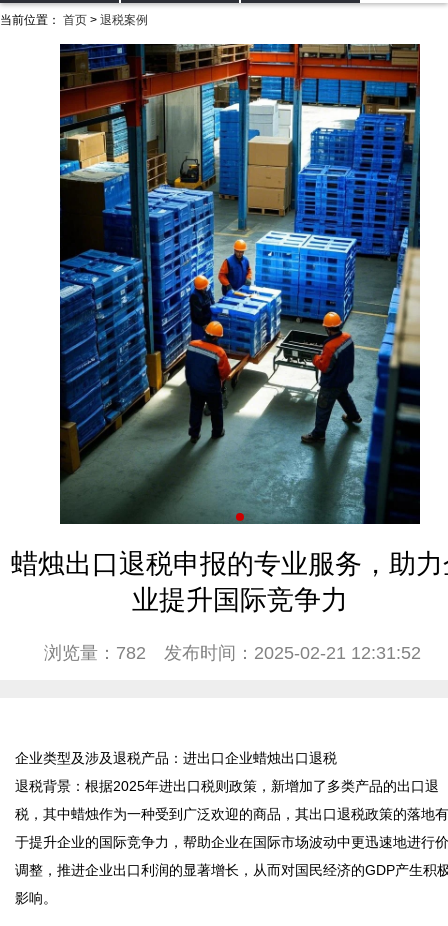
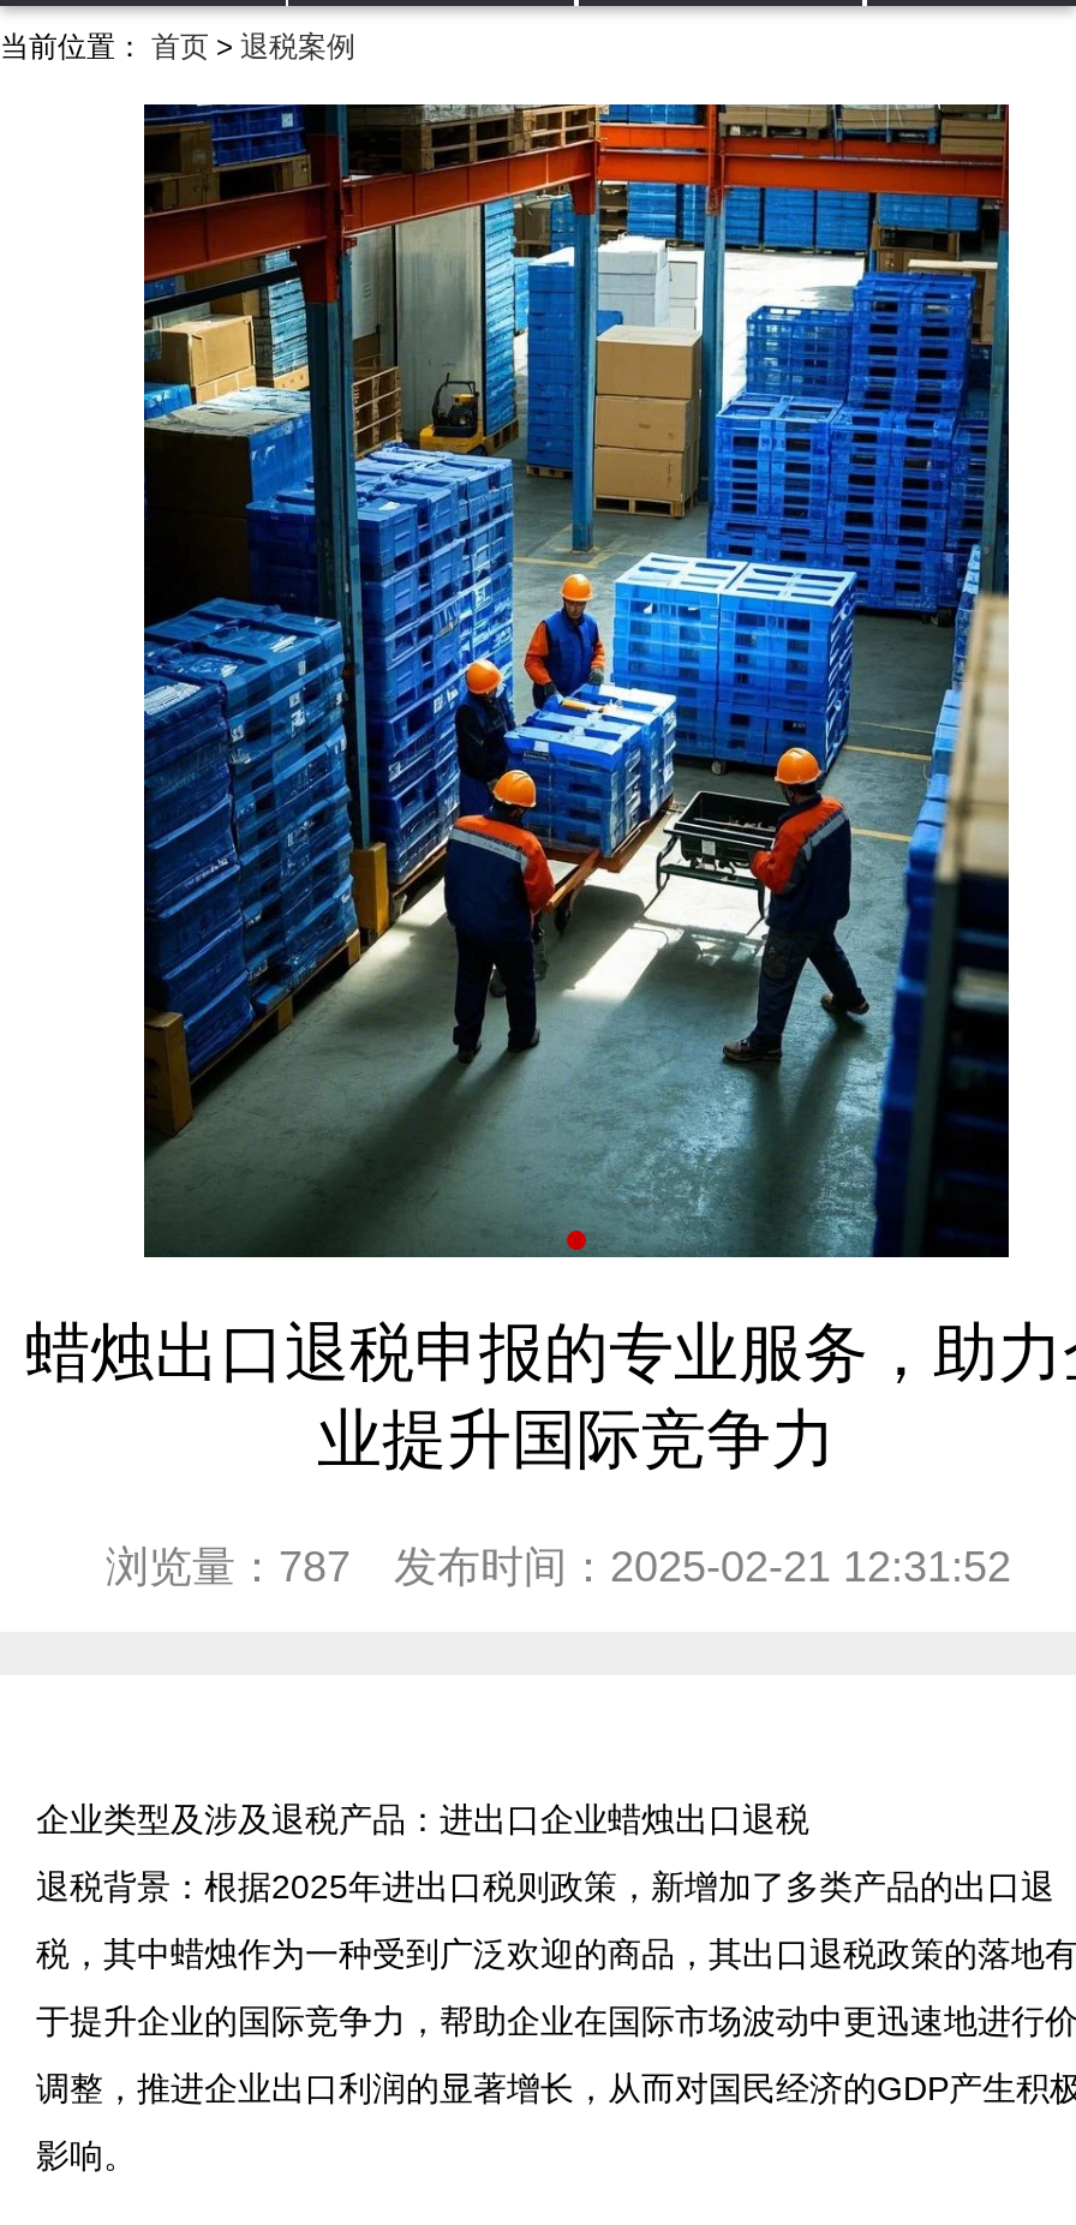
- 浏览量：782 发布时间：2025-02-21 12:31:52
+ 浏览量：787 发布时间：2025-02-21 12:31:52
